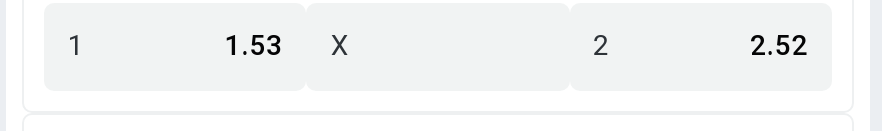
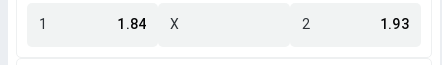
- 1.53 X
+ 1.84 X

- 2.52
+ 1.93
